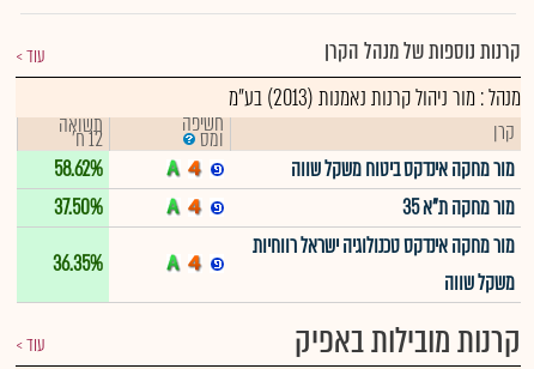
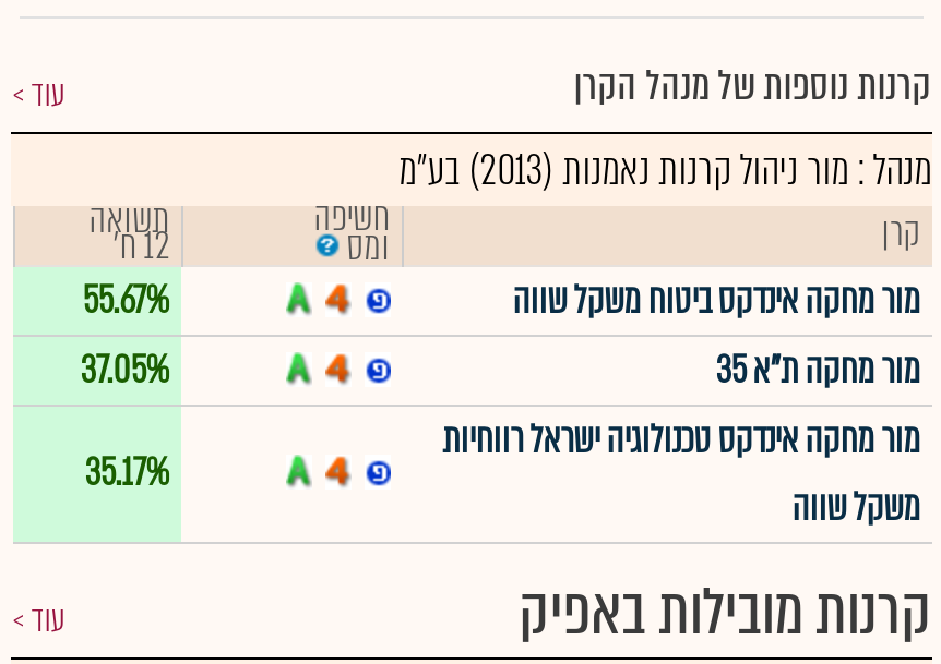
- 58.62%
+ 55.67%

- 37.50%
+ 37.05%

- 36.35%
+ 35.17%
